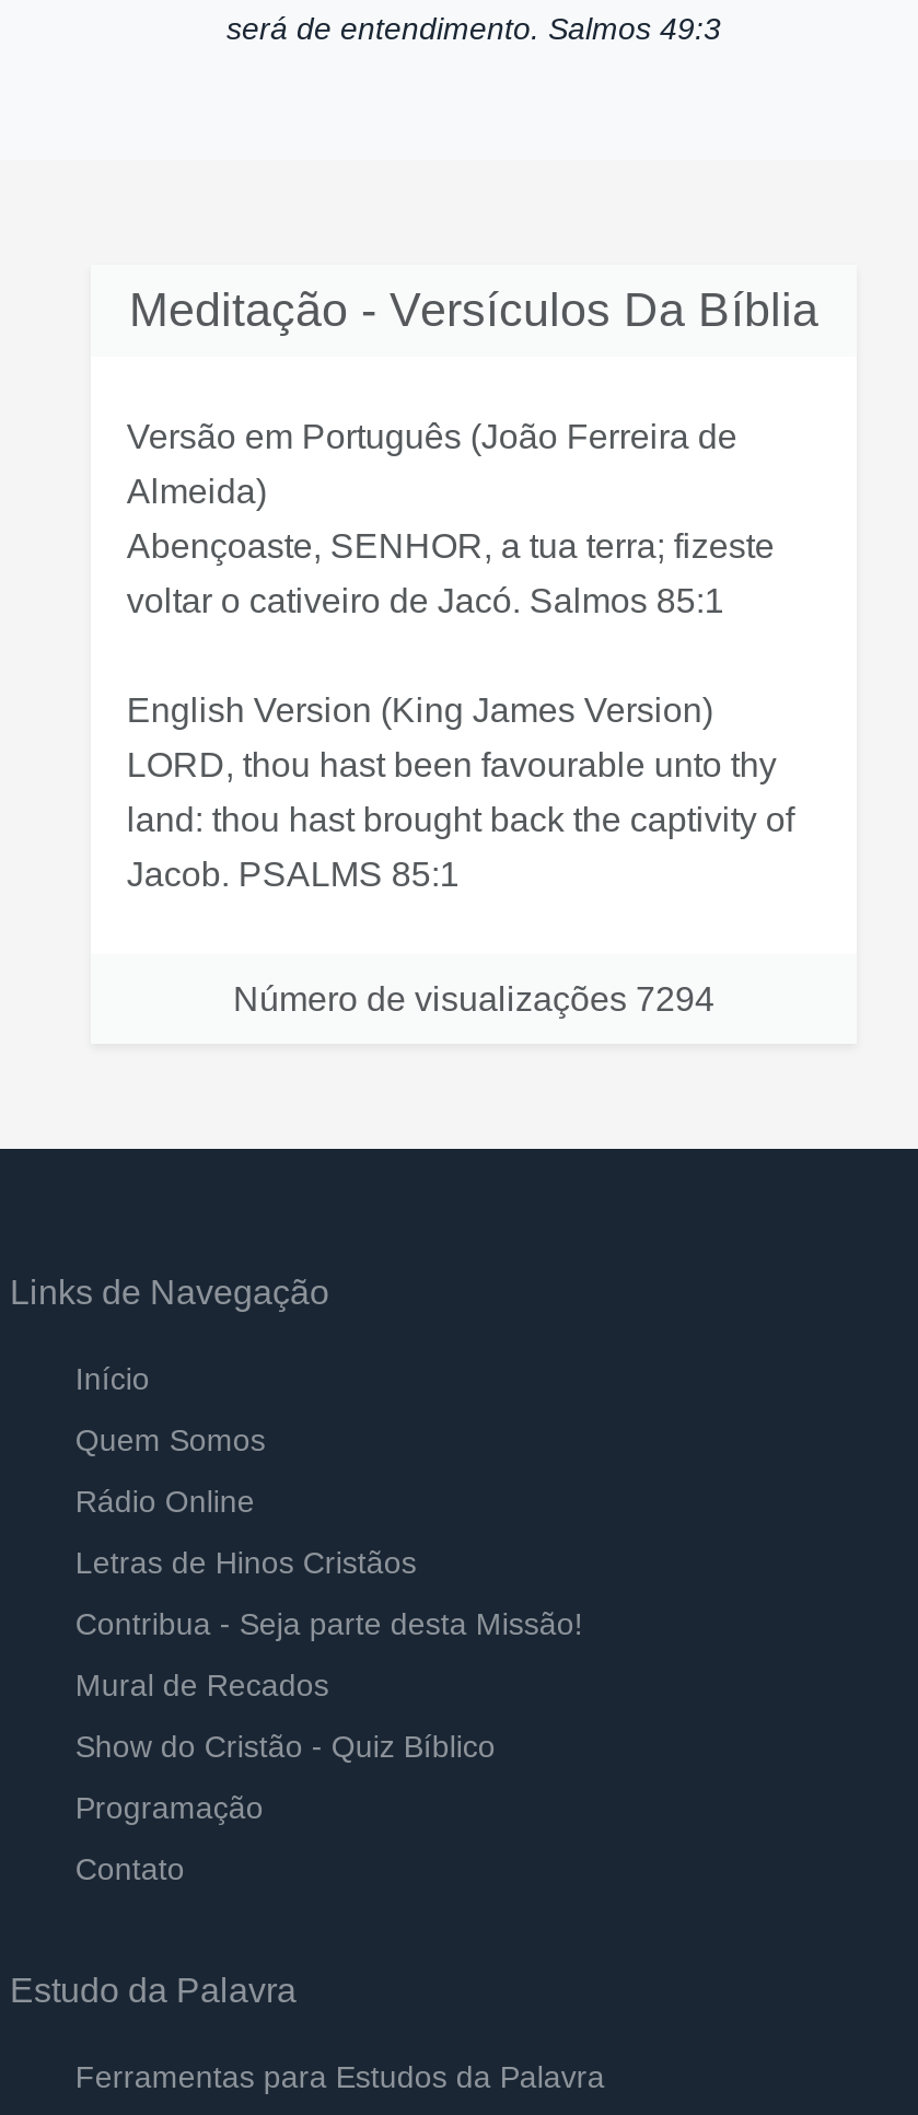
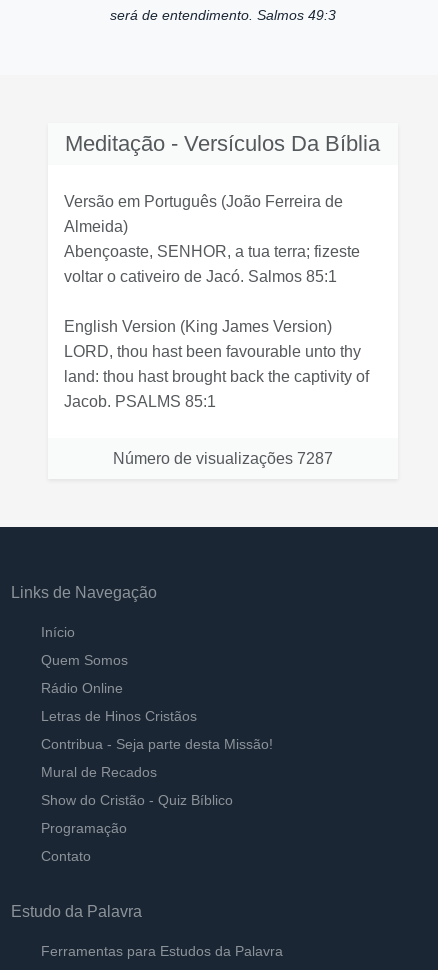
- Número de visualizações 7294
+ Número de visualizações 7287
